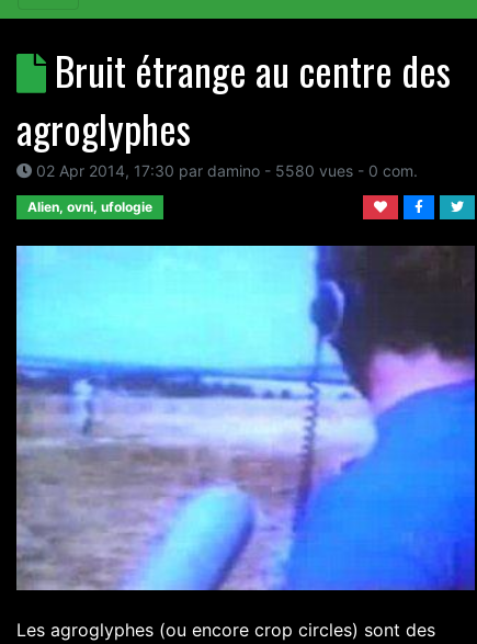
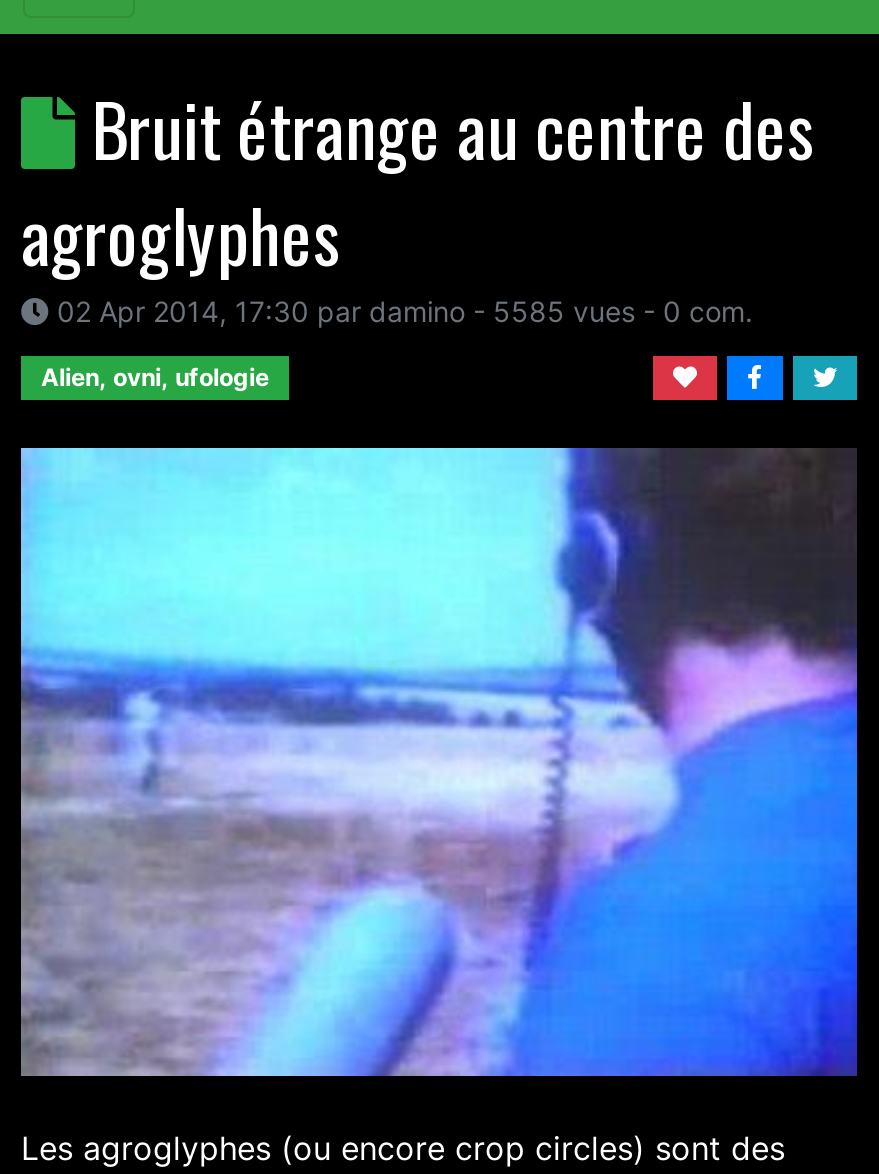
- 02 Apr 2014, 17:30 par damino - 5580 vues - 0 com.
+ 02 Apr 2014, 17:30 par damino - 5585 vues - 0 com.
